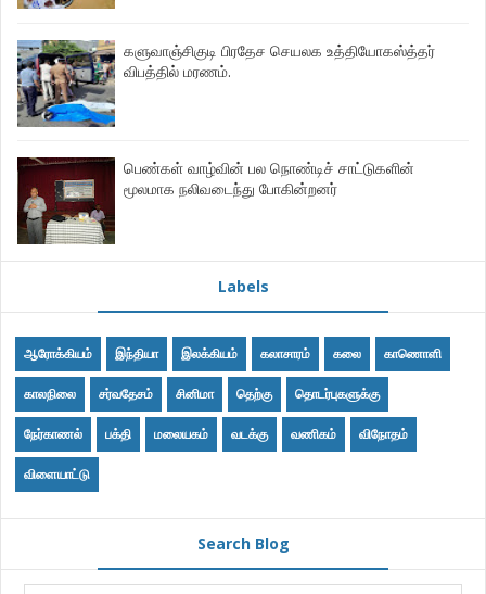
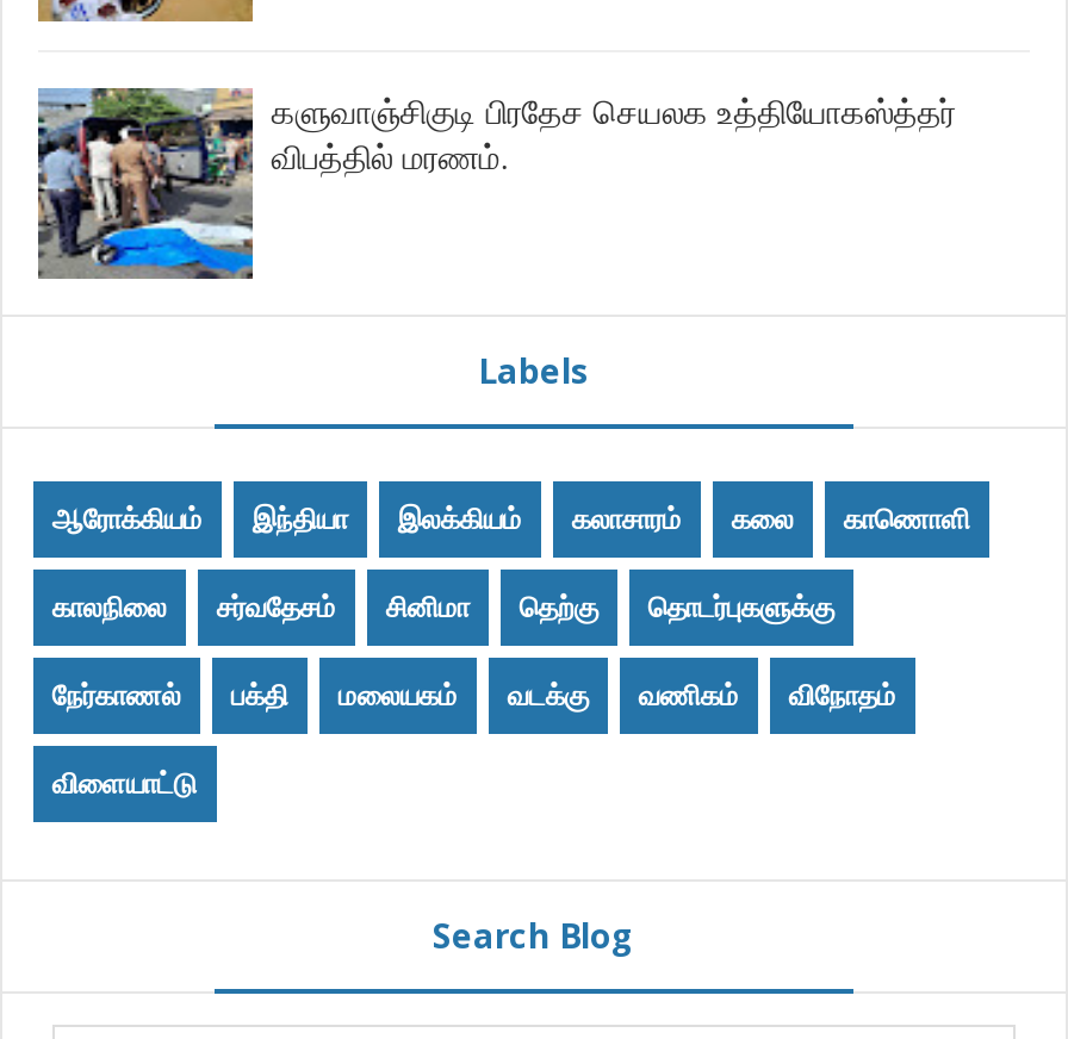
- [image]
- பெண்கள் வாழ்வின் பல நொண்டிச் சாட்டுகளின்
- மூலமாக நலிவடைந்து போகின்றனர்
